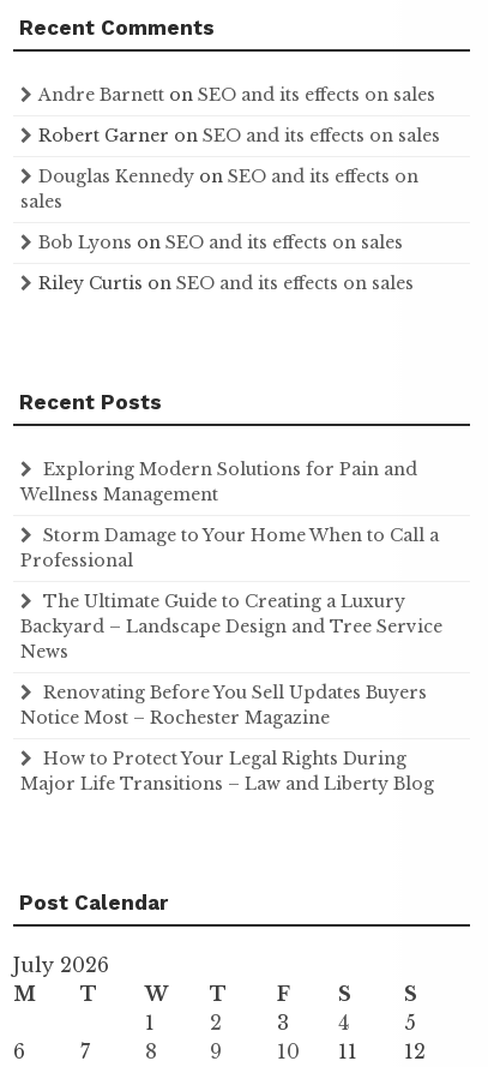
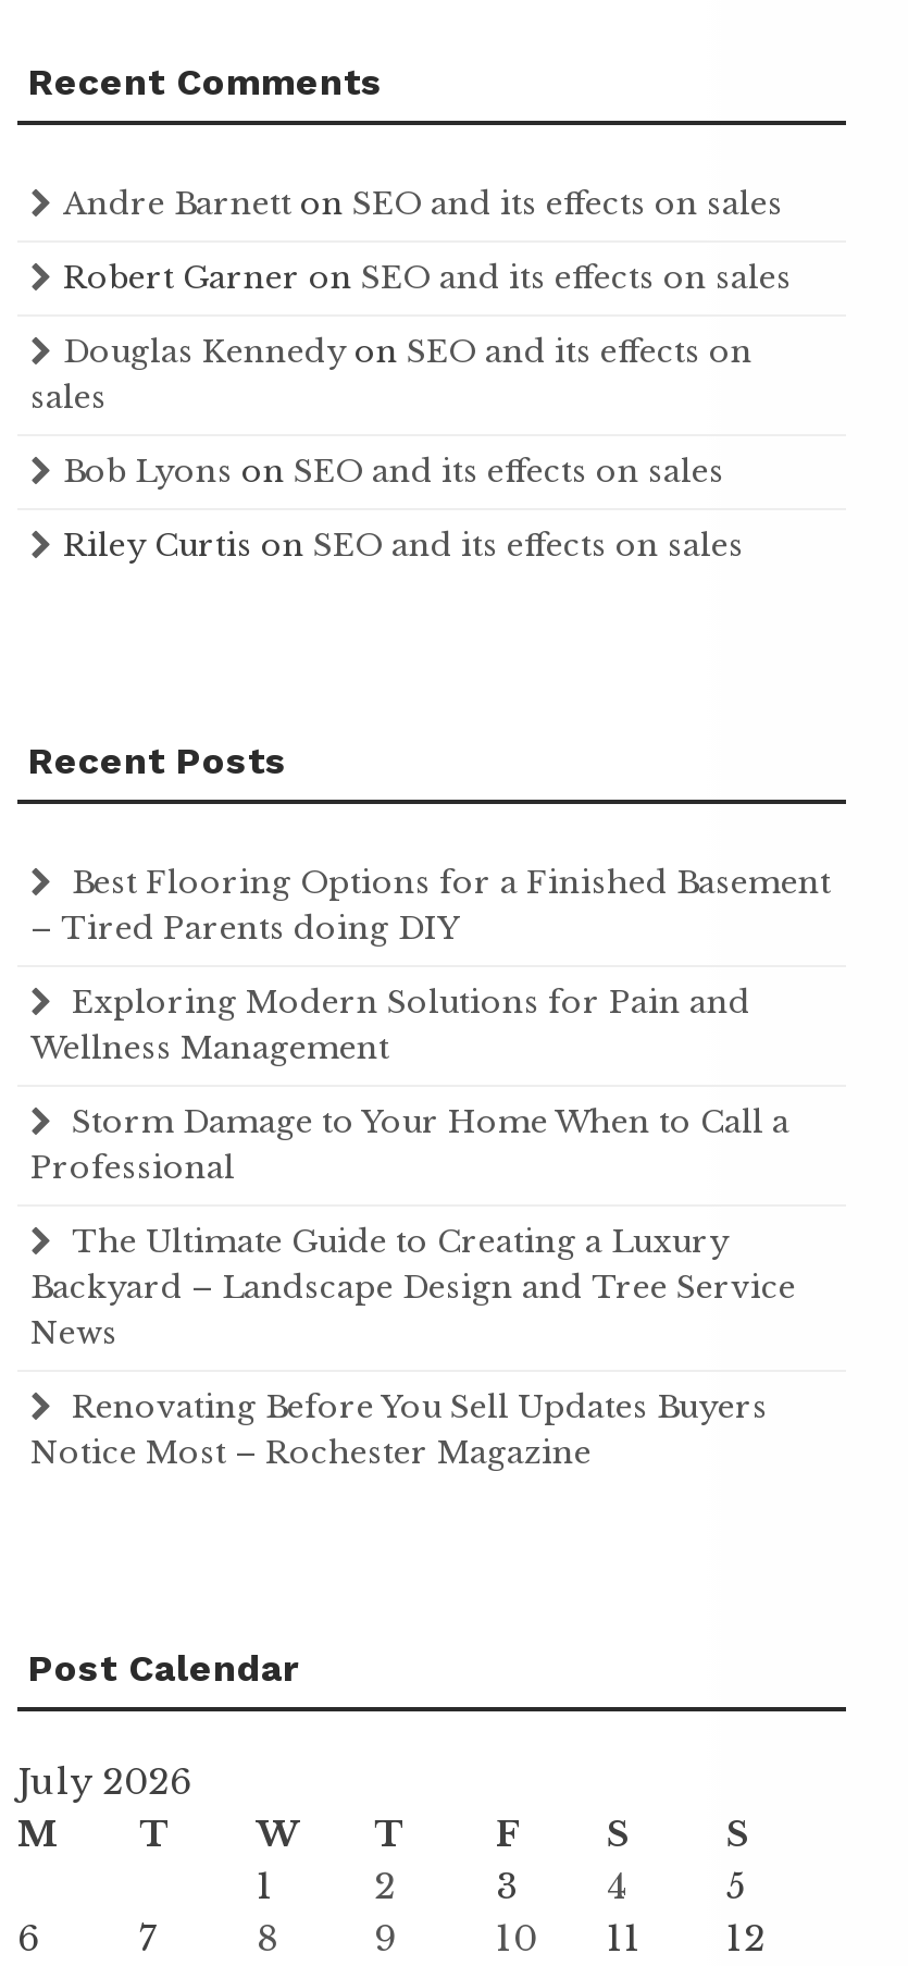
+ Best Flooring Options for a Finished Basement
+ – Tired Parents doing DIY

moved down: Exploring Modern Solutions for Pain and | Wellness Management | Storm Damage to Your Home When to Call a | ... | Renovating Before You Sell Updates Buyers | Notice Most – Rochester Magazine

- How to Protect Your Legal Rights During
- Major Life Transitions – Law and Liberty Blog
